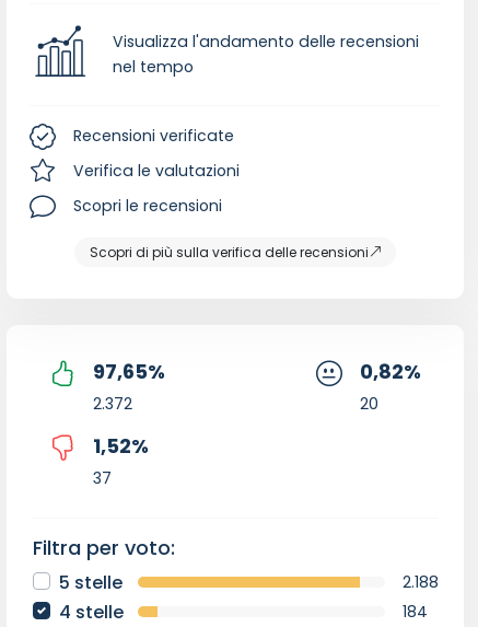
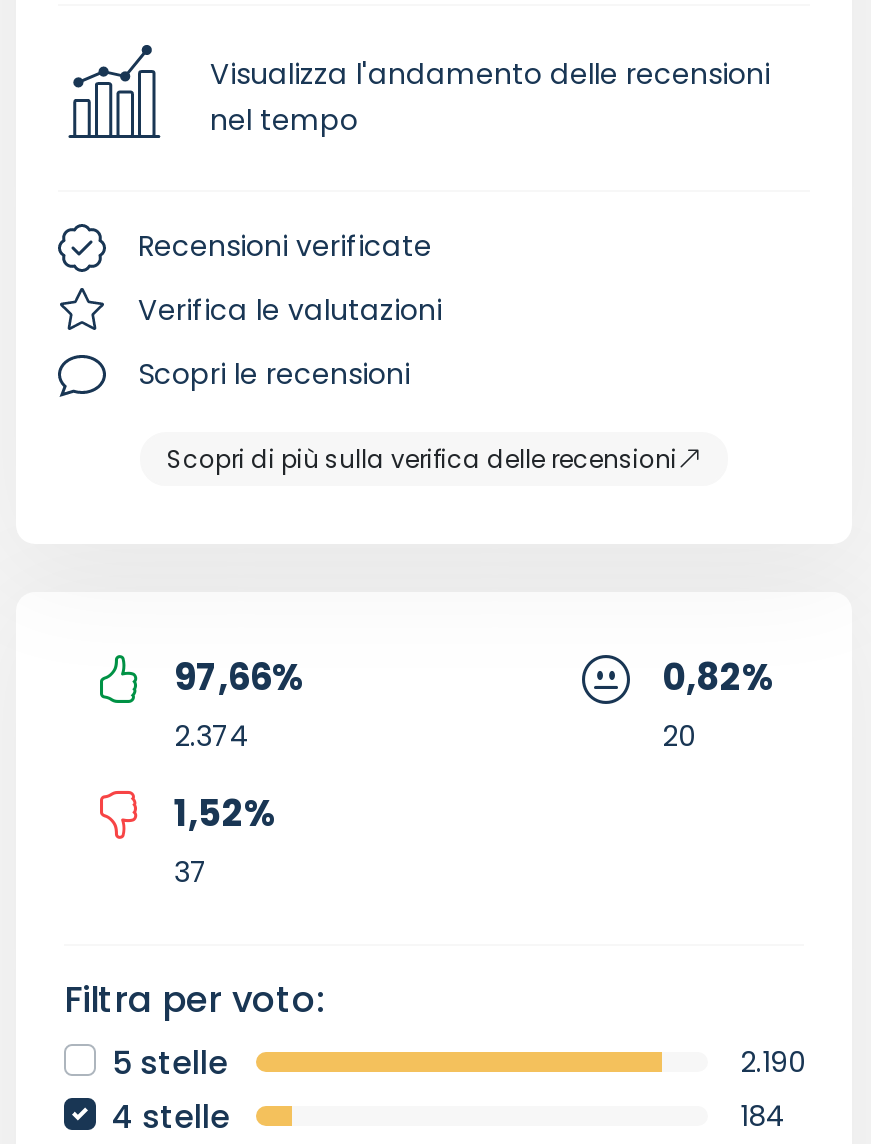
- 97,65%
+ 97,66%

- 2.372
+ 2.374

- 2.188
+ 2.190
